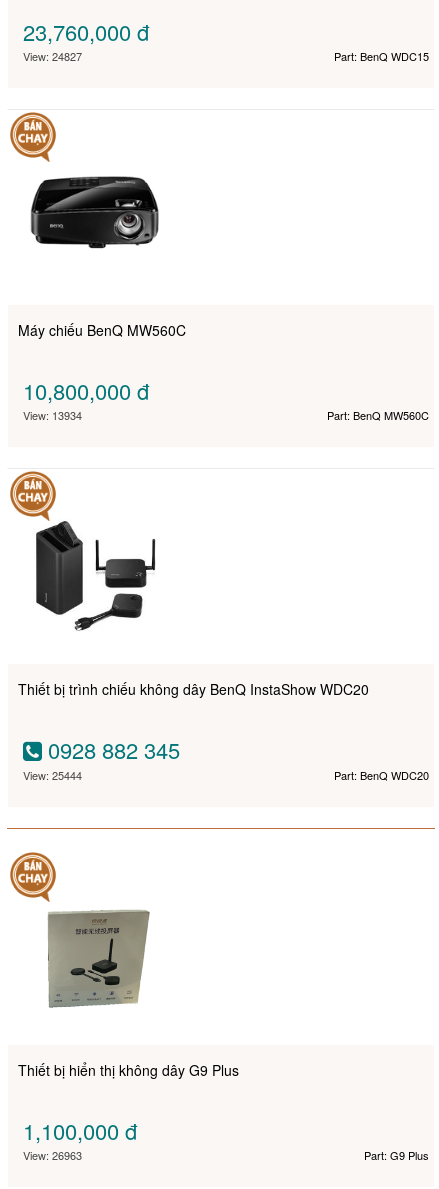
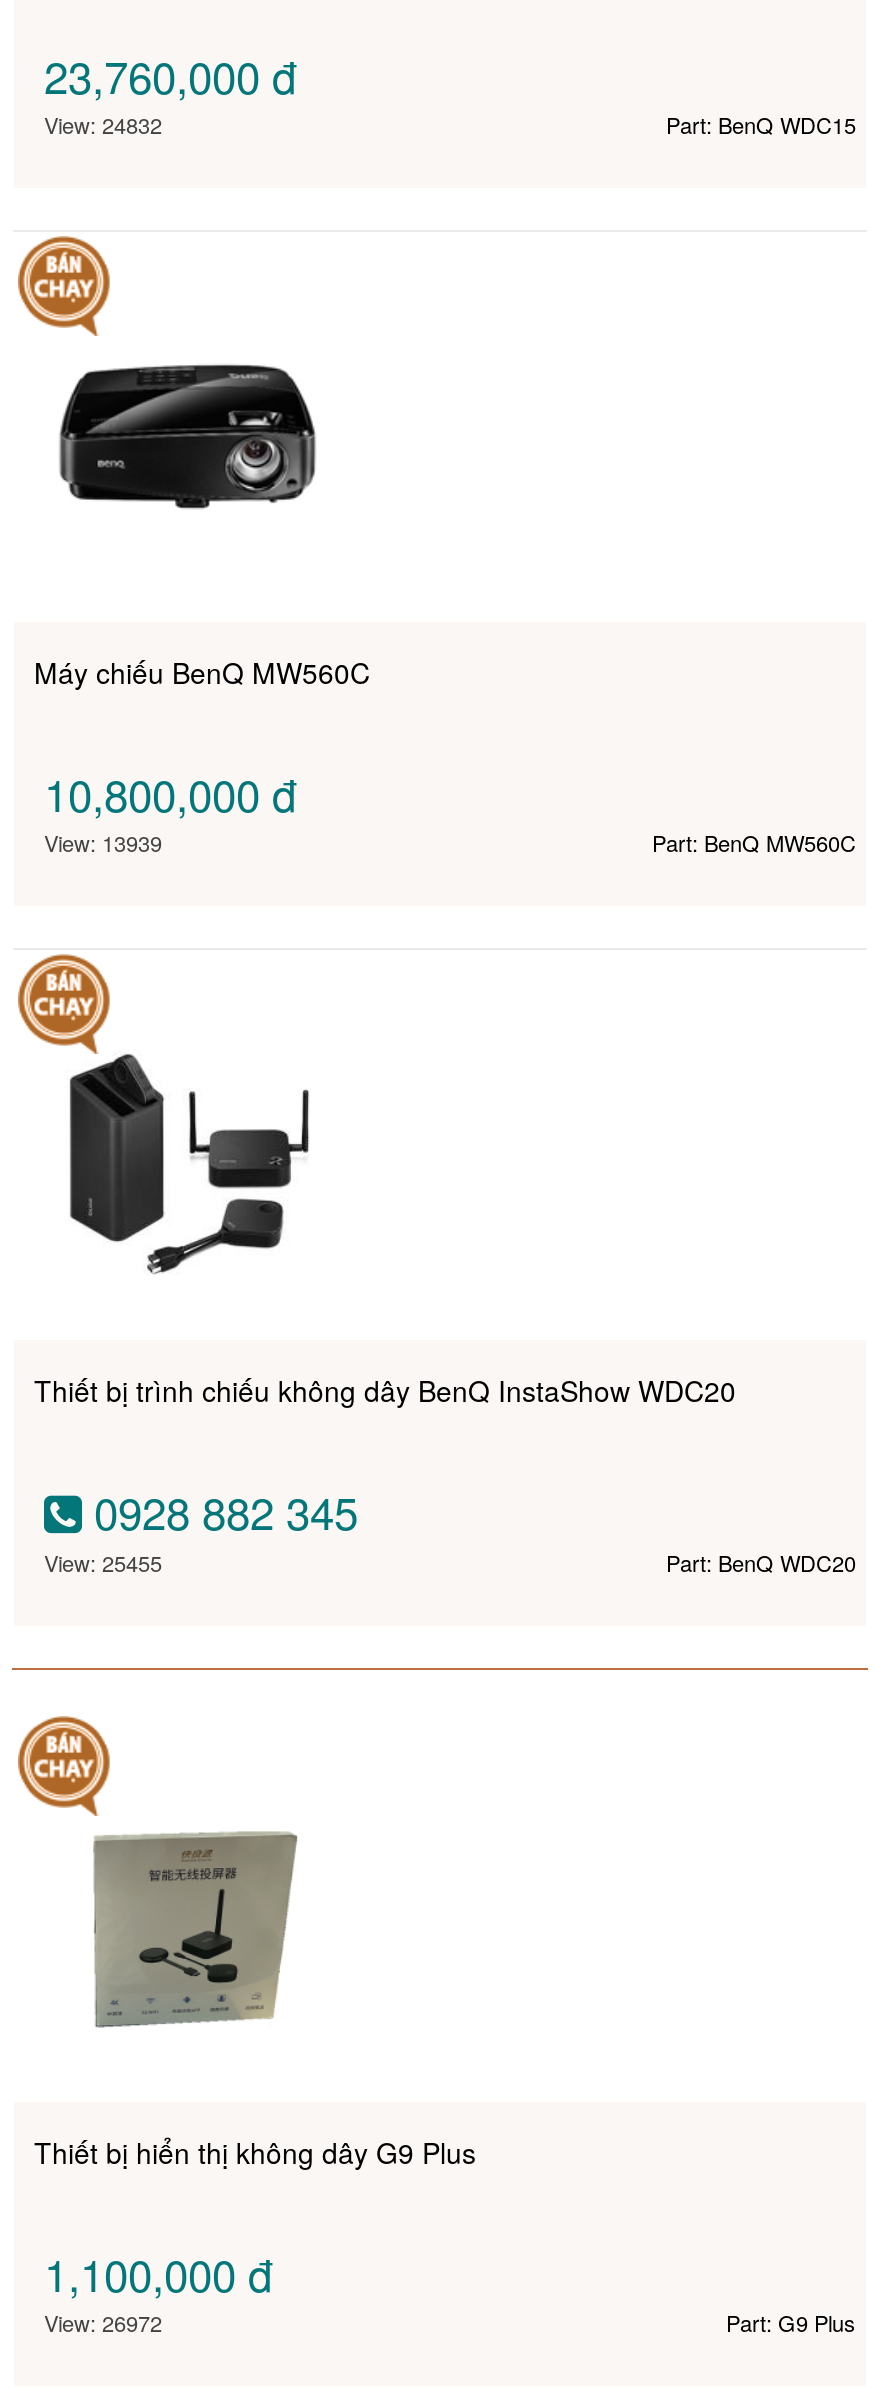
- View: 24827
+ View: 24832

- View: 13934
+ View: 13939

- View: 25444
+ View: 25455

- View: 26963
+ View: 26972
